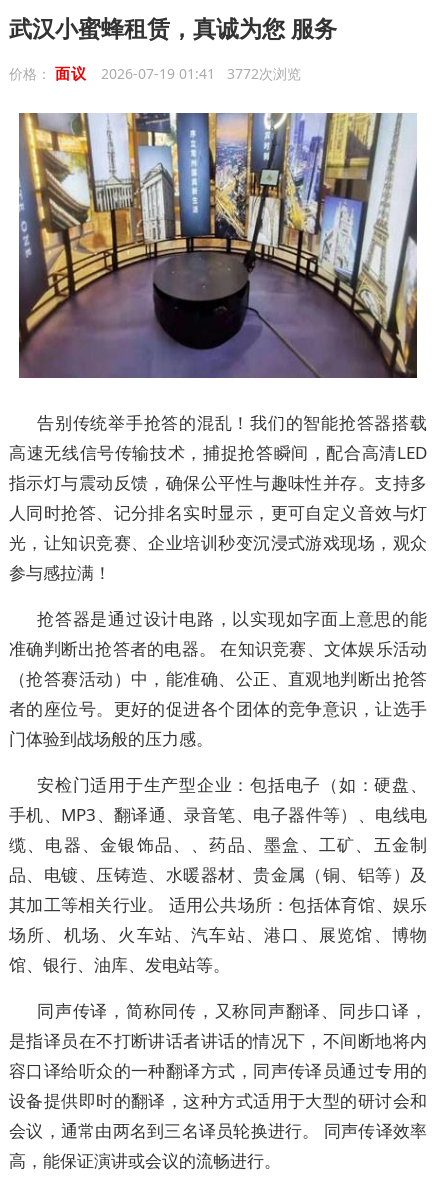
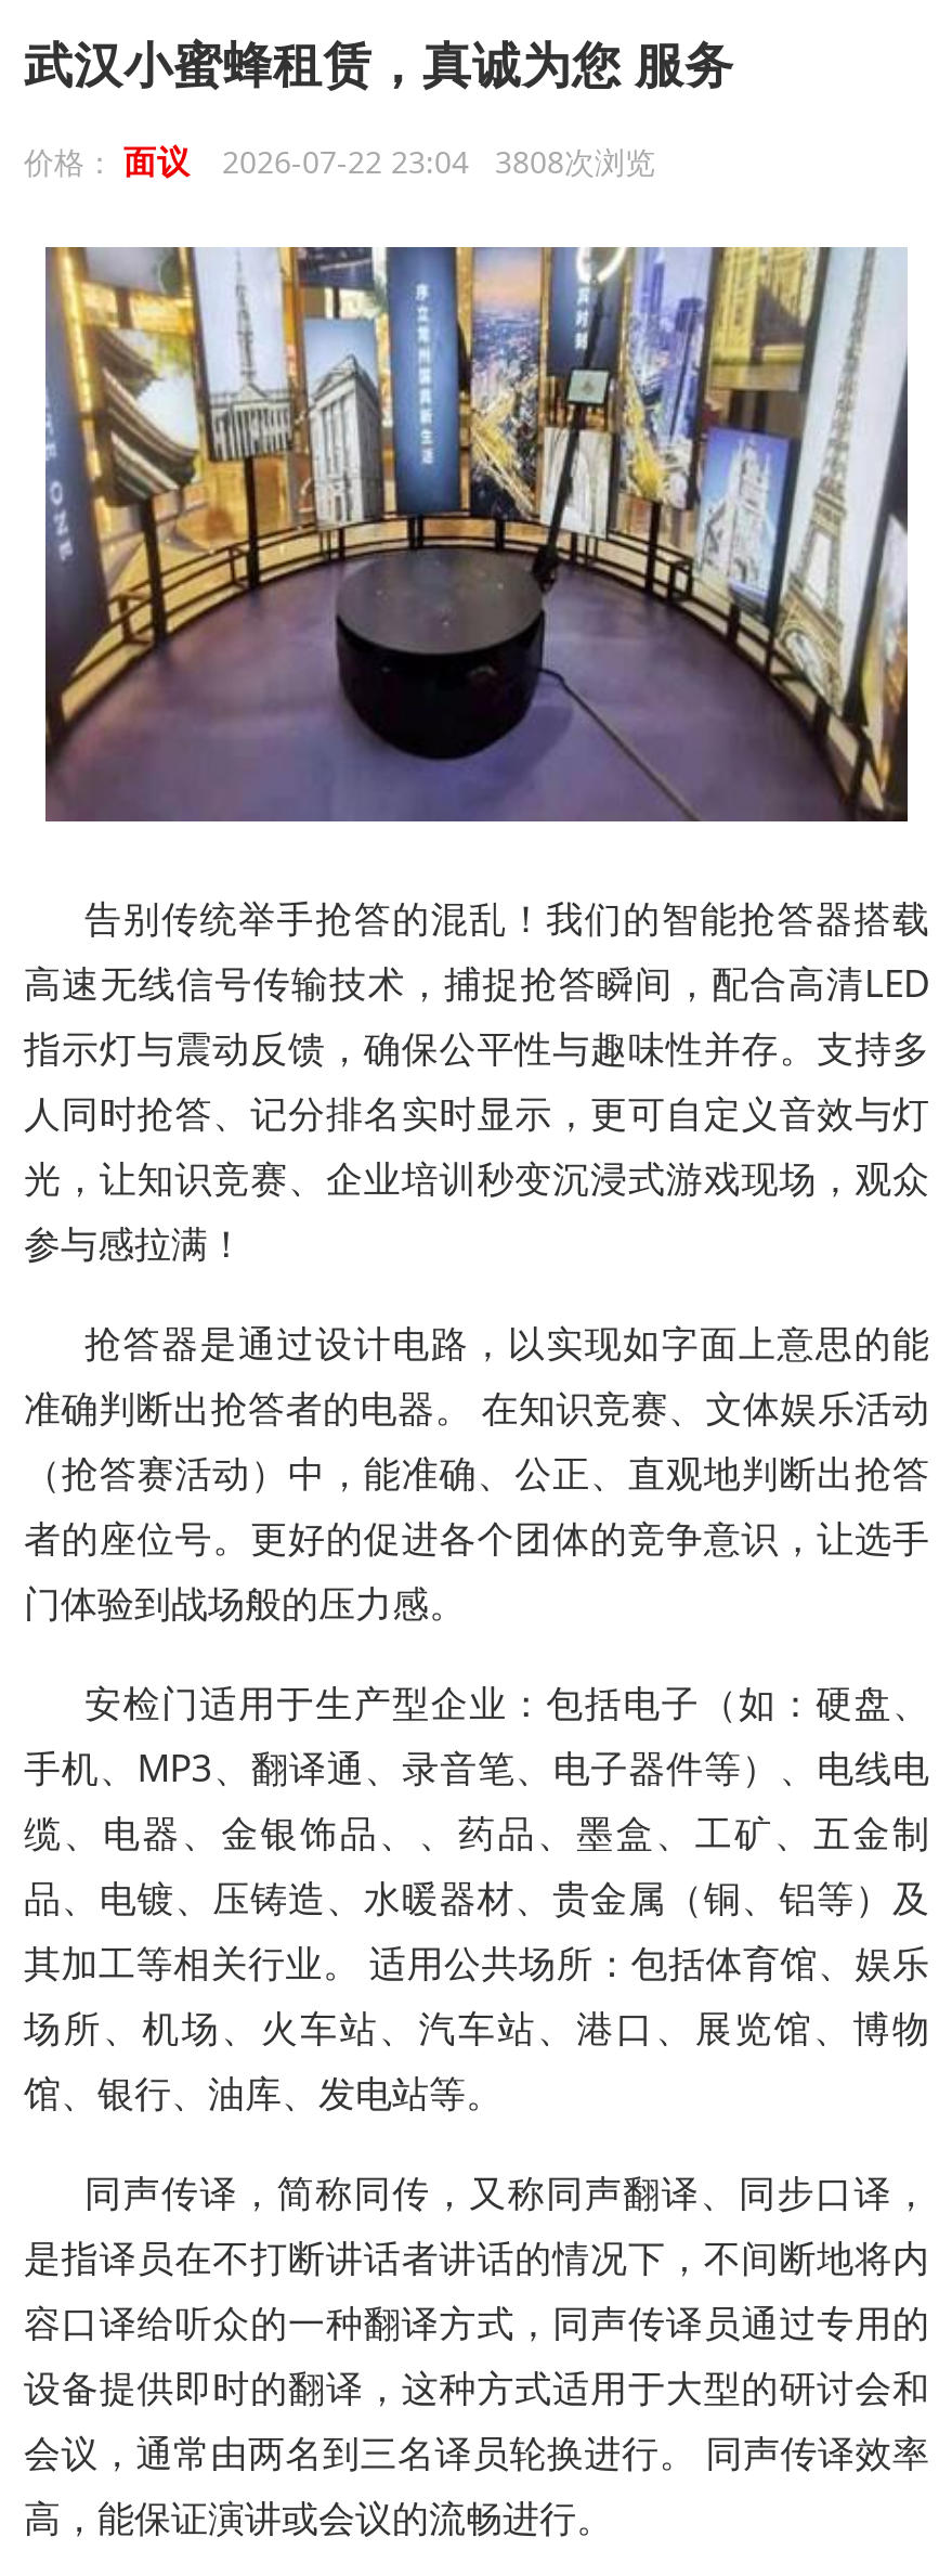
- 价格：面议 2026-07-19 01:41 3772次浏览
+ 价格：面议 2026-07-22 23:04 3808次浏览
